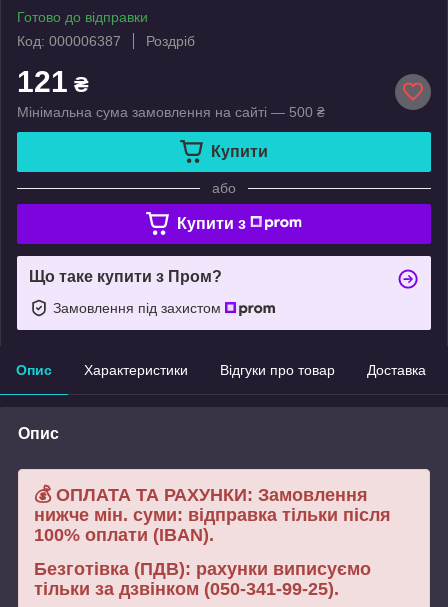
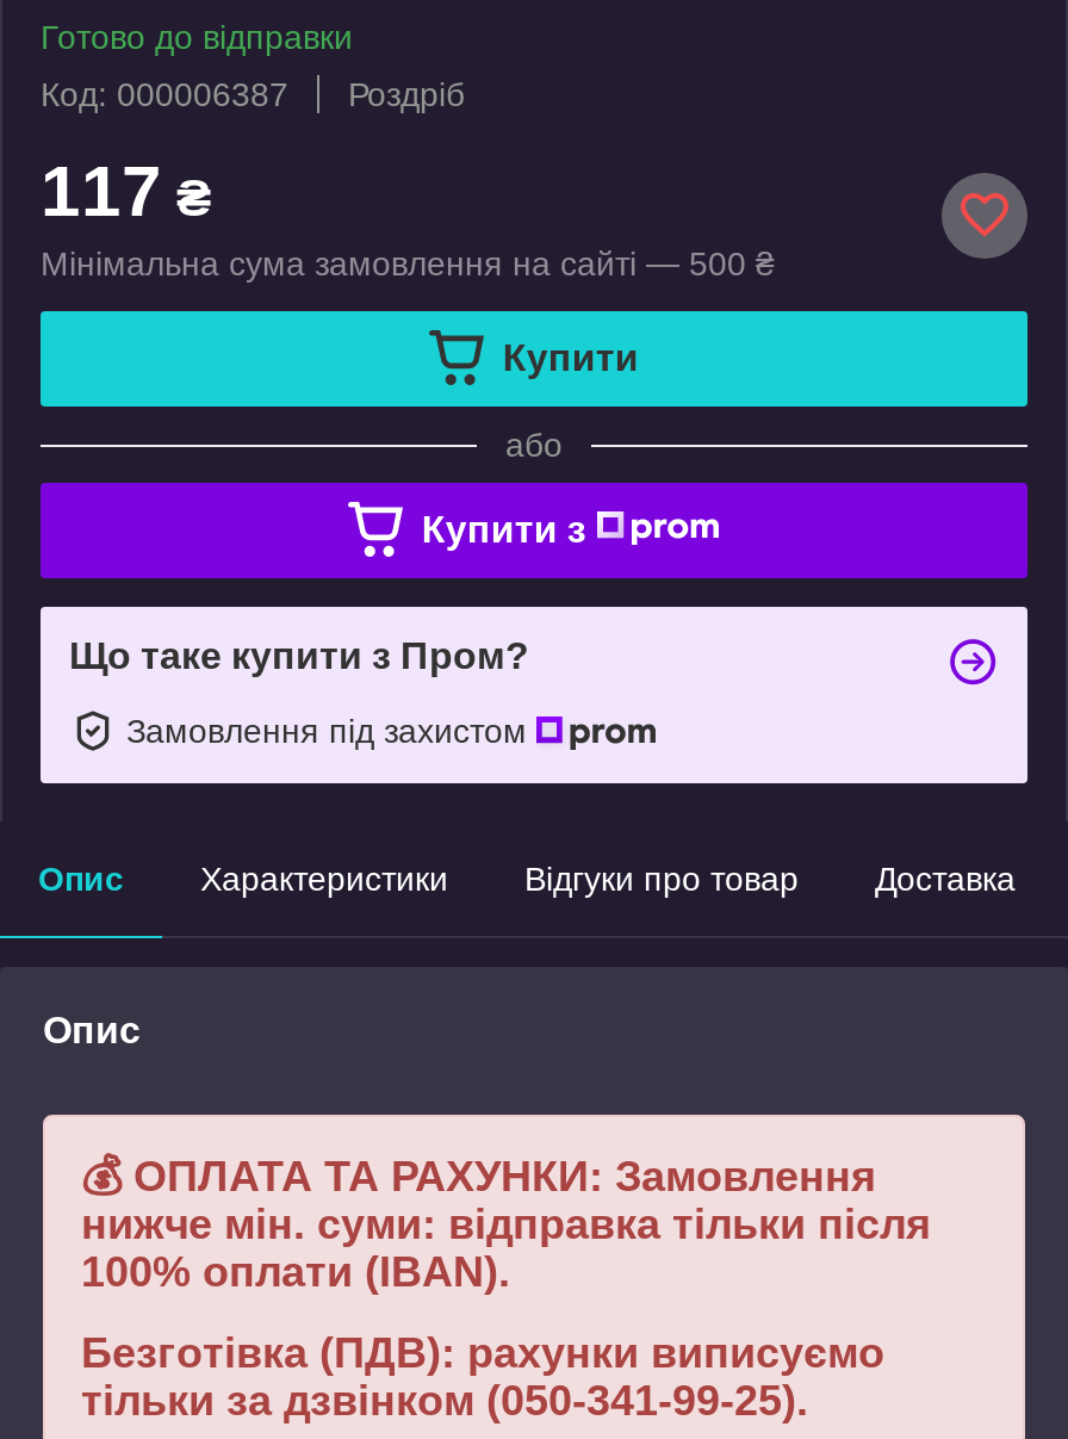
- 121 ₴
+ 117 ₴
